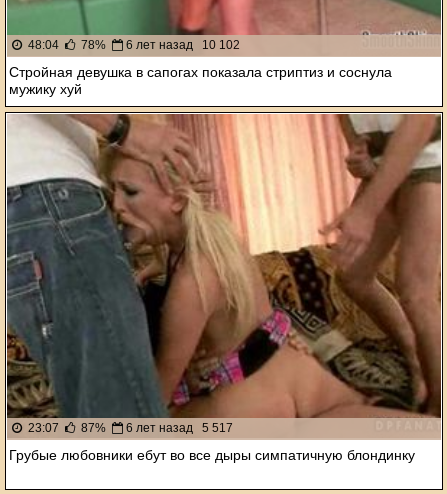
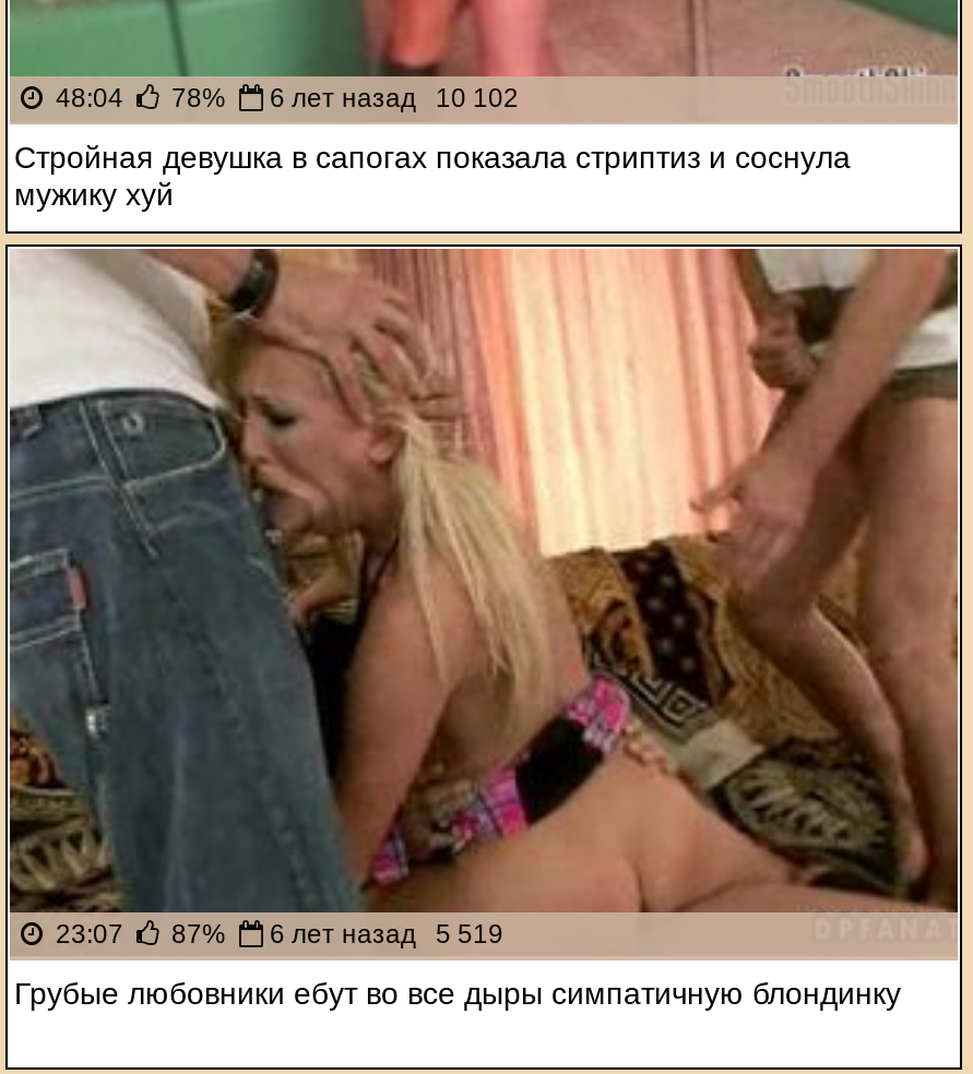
- 23:07 87% 6 лет назад 5 517
+ 23:07 87% 6 лет назад 5 519
